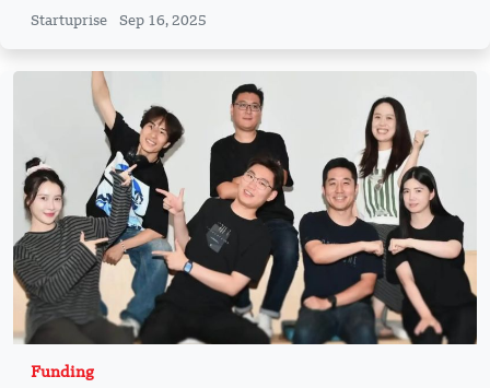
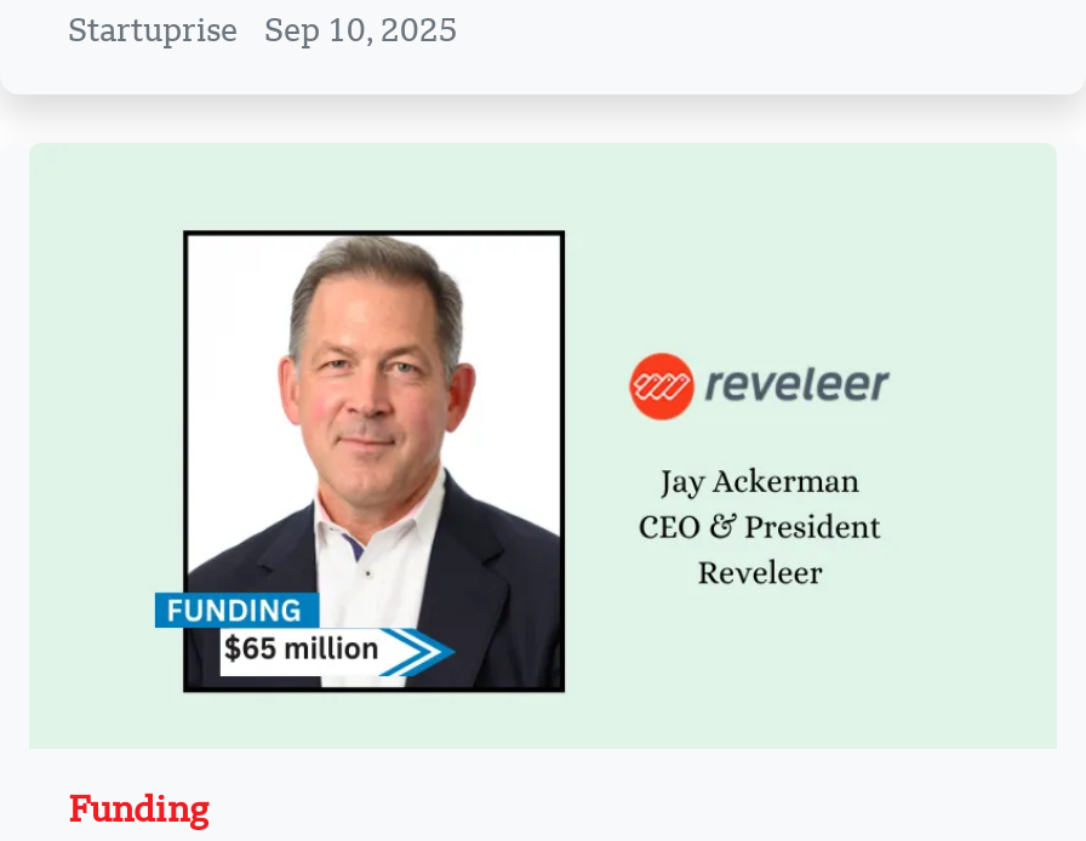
- Startuprise Sep 16, 2025
+ Startuprise Sep 10, 2025

- [image]
+ [image]
